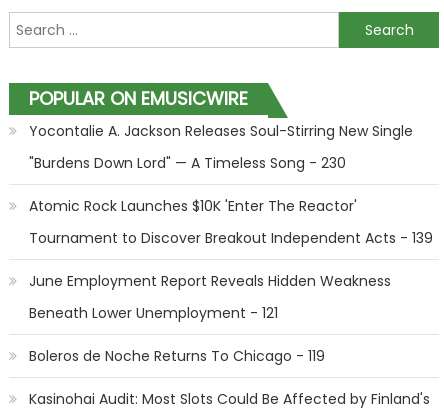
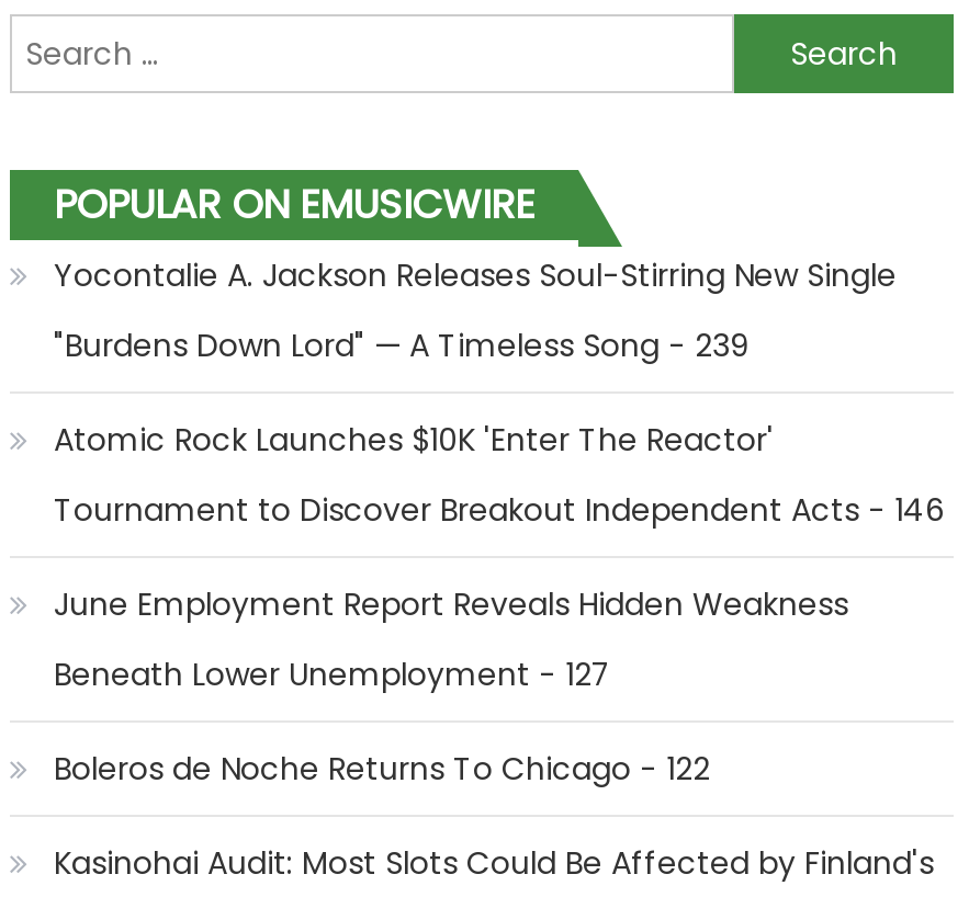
- "Burdens Down Lord" — A Timeless Song - 230
+ "Burdens Down Lord" — A Timeless Song - 239

- Tournament to Discover Breakout Independent Acts - 139
+ Tournament to Discover Breakout Independent Acts - 146

- Beneath Lower Unemployment - 121
+ Beneath Lower Unemployment - 127

- Boleros de Noche Returns To Chicago - 119
+ Boleros de Noche Returns To Chicago - 122
